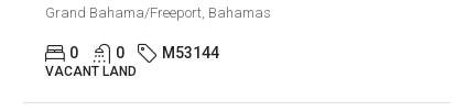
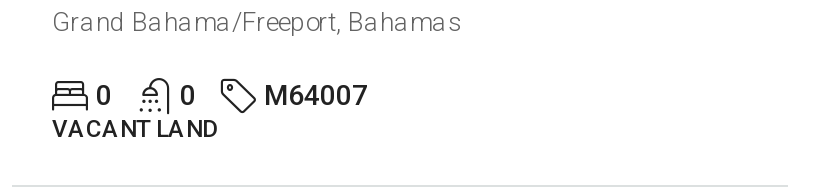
- M53144
+ M64007
